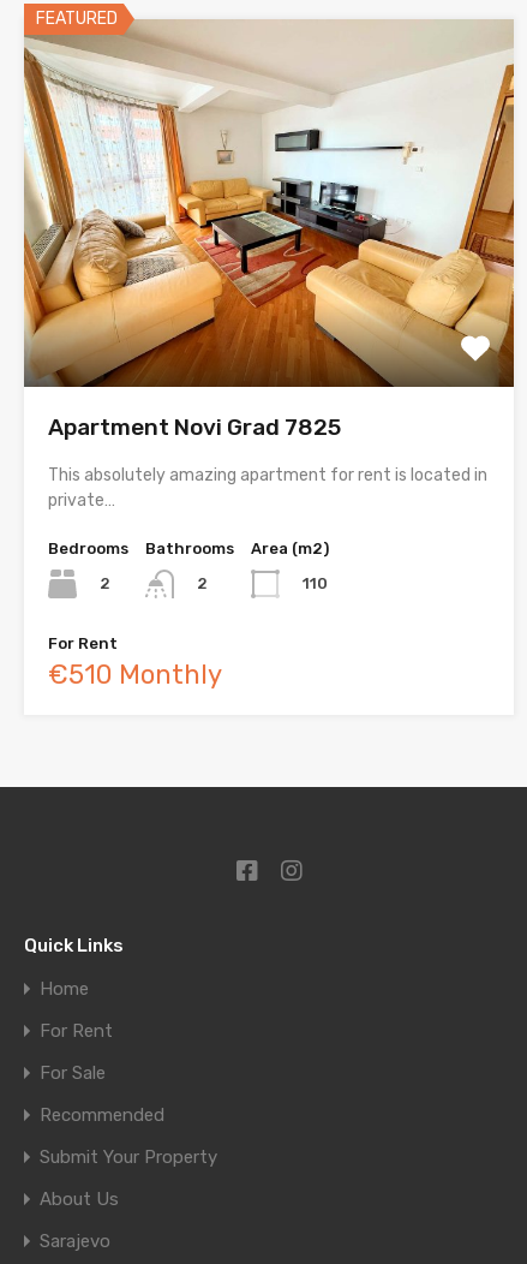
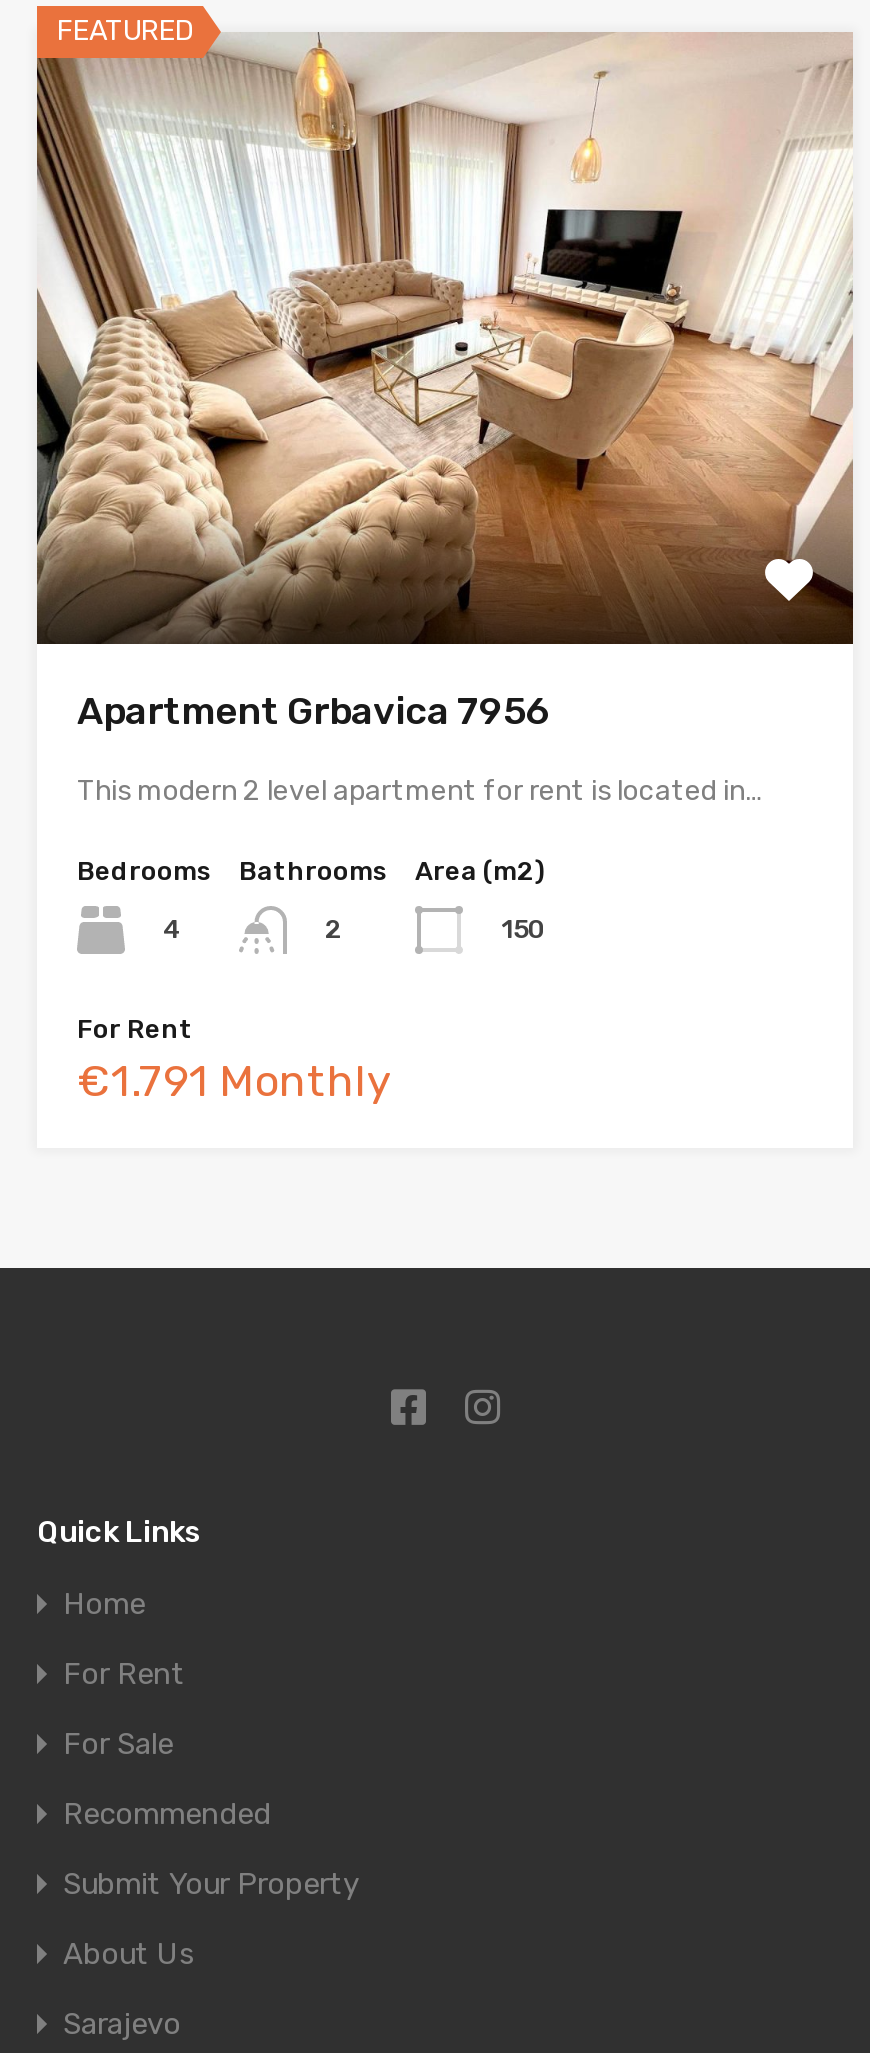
- [image]
- Apartment Novi Grad 7825
+ [image]
+ Apartment Grbavica 7956

- This absolutely amazing apartment for rent is located in
- private…
+ This modern 2 level apartment for rent is located in…

- 2
+ 4

- 110
+ 150

- €510 Monthly
+ €1.791 Monthly
